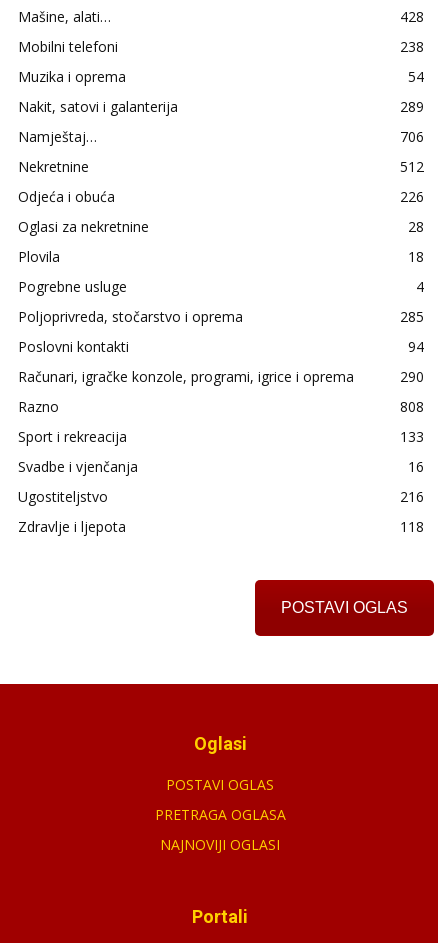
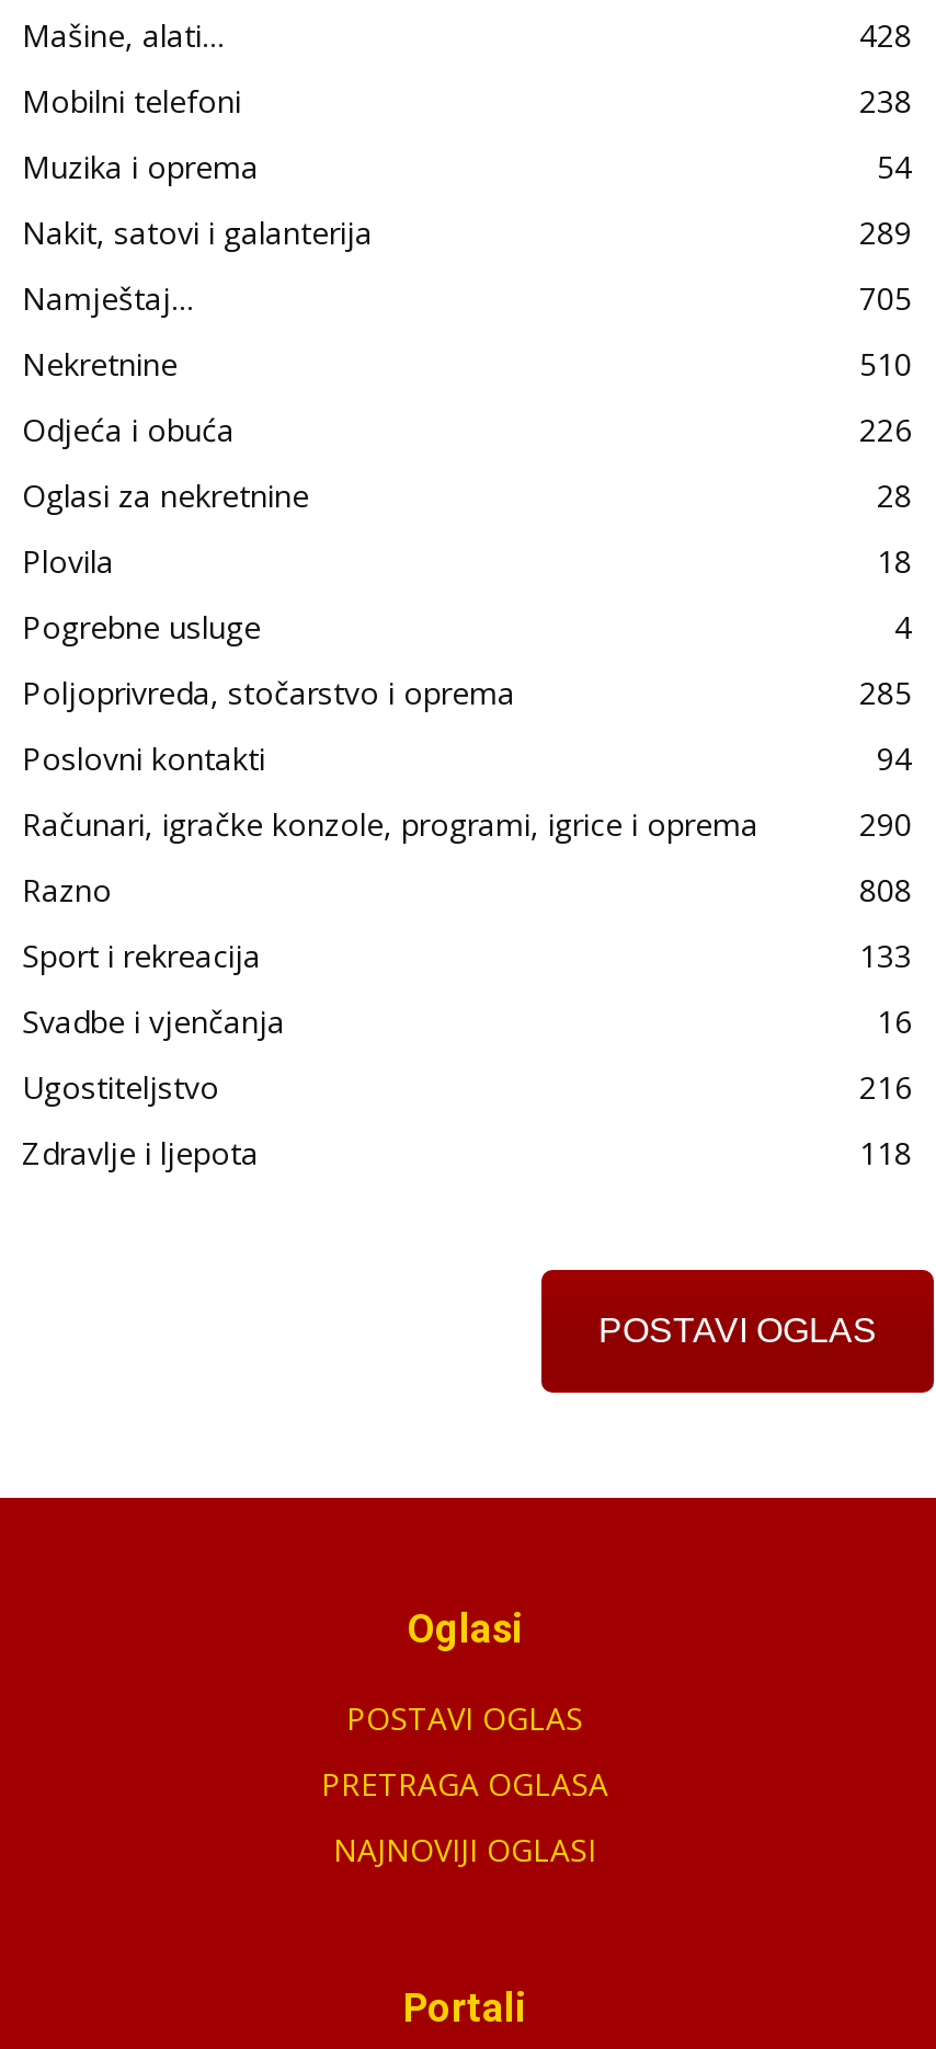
- 706
+ 705

- 512
+ 510
